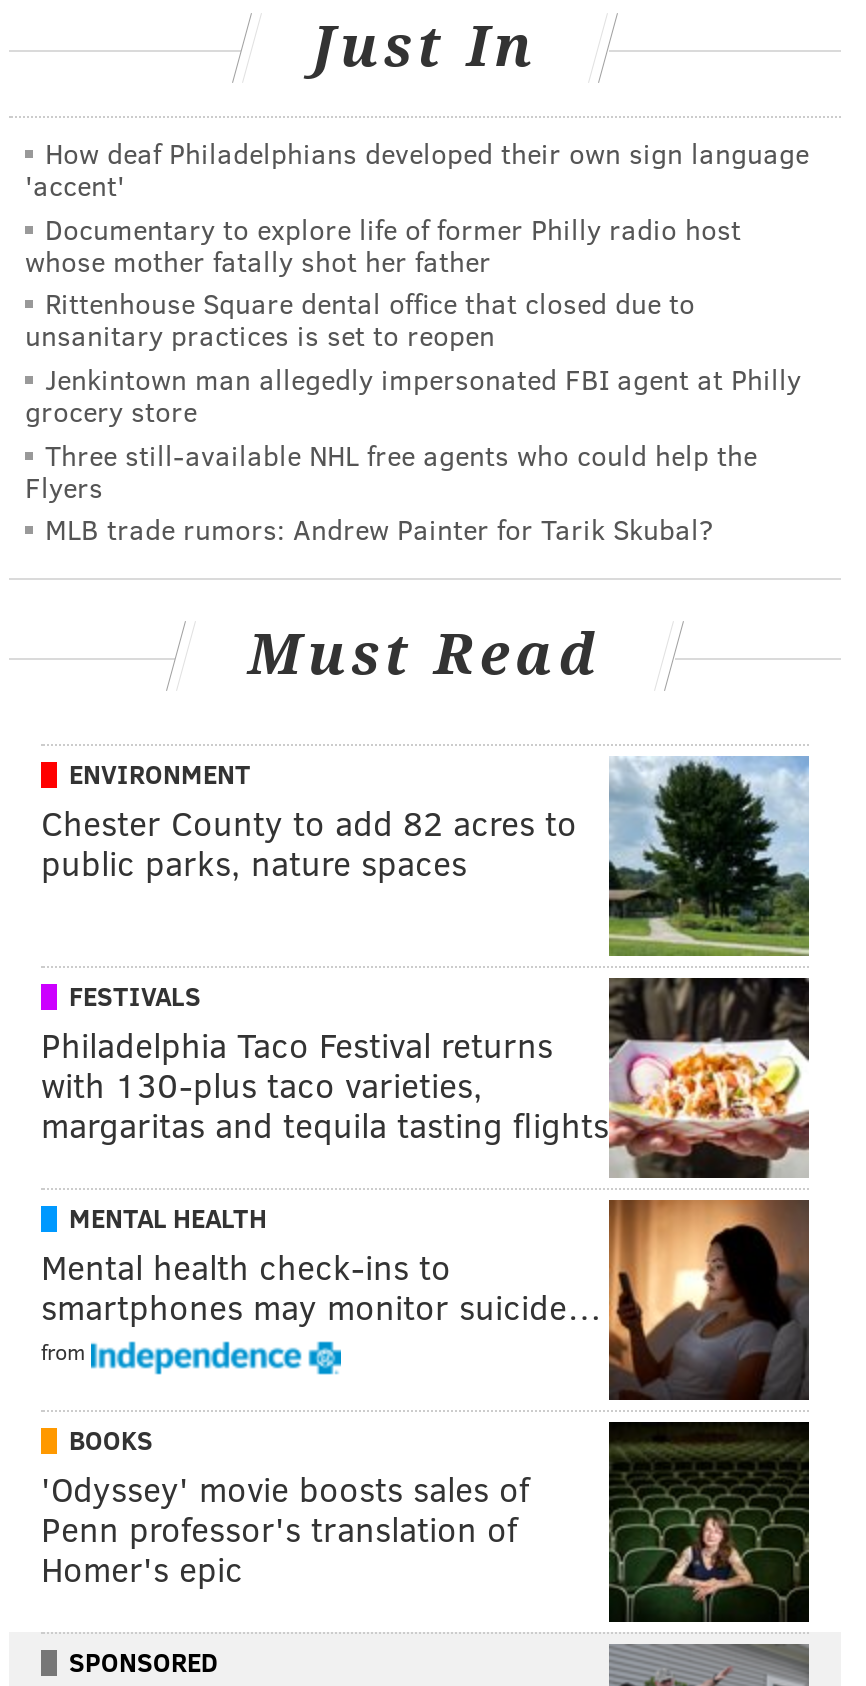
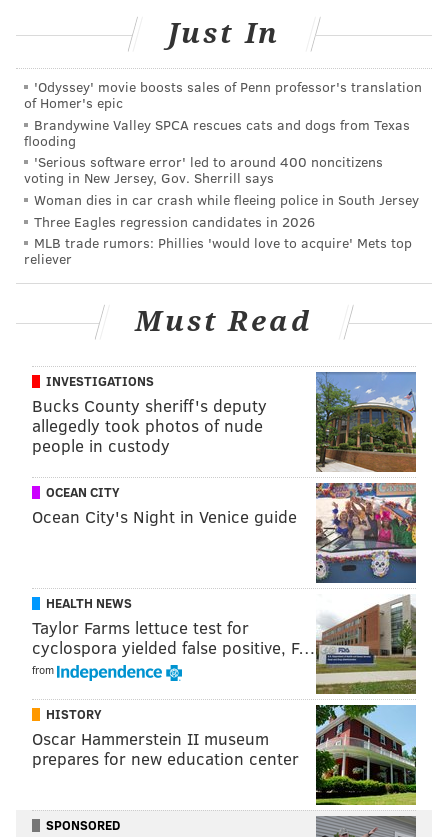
- How deaf Philadelphians developed their own sign language
- 'accent'
- Documentary to explore life of former Philly radio host
- whose mother fatally shot her father
- Rittenhouse Square dental office that closed due to
- unsanitary practices is set to reopen
- Jenkintown man allegedly impersonated FBI agent at Philly
- grocery store
- Three still-available NHL free agents who could help the
- Flyers
- MLB trade rumors: Andrew Painter for Tarik Skubal?
+ 'Odyssey' movie boosts sales of Penn professor's translation
+ of Homer's epic
+ Brandywine Valley SPCA rescues cats and dogs from Texas
+ flooding
+ 'Serious software error' led to around 400 noncitizens
+ voting in New Jersey, Gov. Sherrill says
+ Woman dies in car crash while fleeing police in South Jersey
+ Three Eagles regression candidates in 2026
+ MLB trade rumors: Phillies 'would love to acquire' Mets top
+ reliever

- ENVIRONMENT
- Chester County to add 82 acres to
- public parks, nature spaces
+ INVESTIGATIONS
+ Bucks County sheriff's deputy
+ allegedly took photos of nude
+ people in custody

- [image]
- FESTIVALS
- Philadelphia Taco Festival returns
- with 130-plus taco varieties,
- margaritas and tequila tasting flights
+ [image]
+ OCEAN CITY
+ Ocean City's Night in Venice guide

- [image]
- MENTAL HEALTH
- Mental health check-ins to
- smartphones may monitor suicide…
+ [image]
+ HEALTH NEWS
+ Taylor Farms lettuce test for
+ cyclospora yielded false positive, F…

- [image]
+ [image]

- [image]
- BOOKS
- 'Odyssey' movie boosts sales of
- Penn professor's translation of
- Homer's epic
+ [image]
+ HISTORY
+ Oscar Hammerstein II museum
+ prepares for new education center
